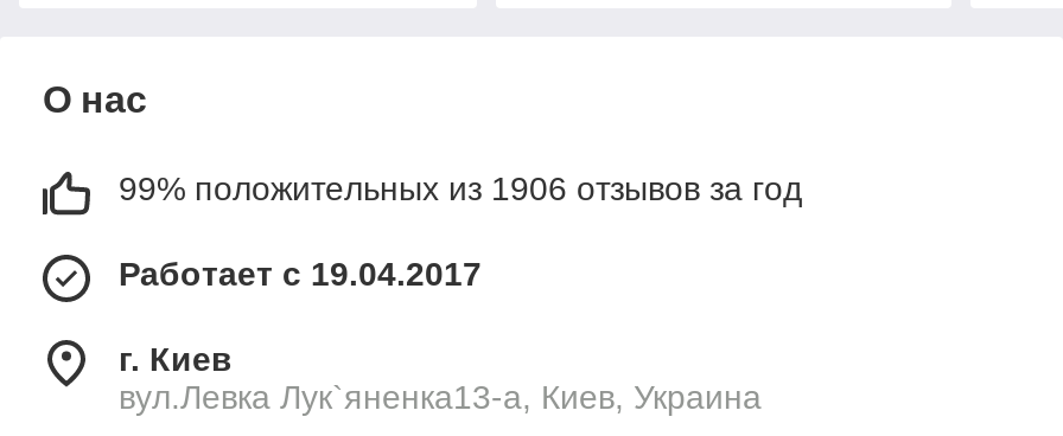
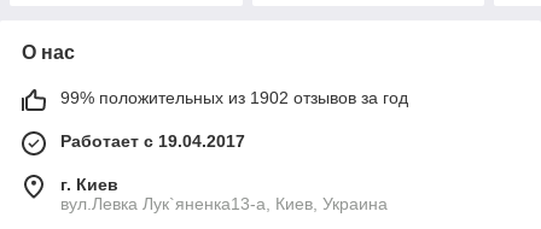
- 99% положительных из 1906 отзывов за год
+ 99% положительных из 1902 отзывов за год
